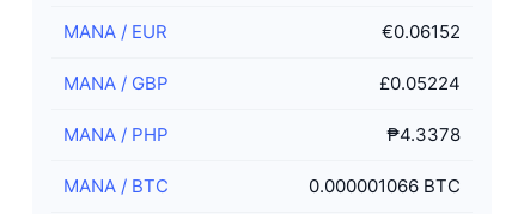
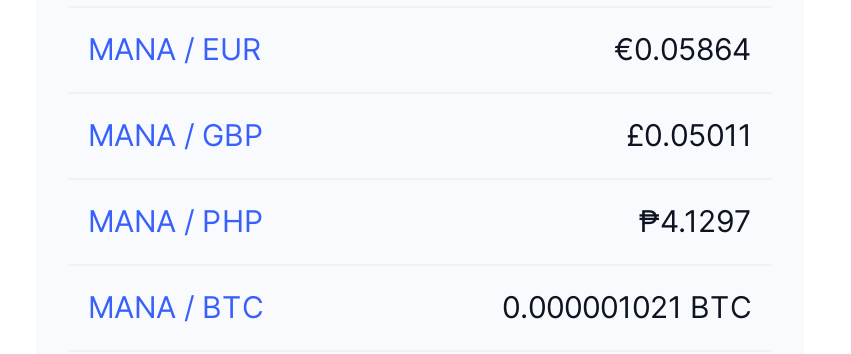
- €0.06152
+ €0.05864

- £0.05224
+ £0.05011

- ₱4.3378
+ ₱4.1297

- 0.000001066 BTC
+ 0.000001021 BTC
